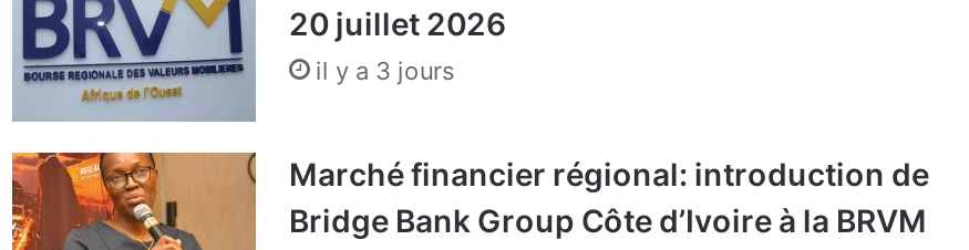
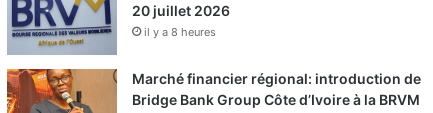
- il y a 3 jours
+ il y a 8 heures
